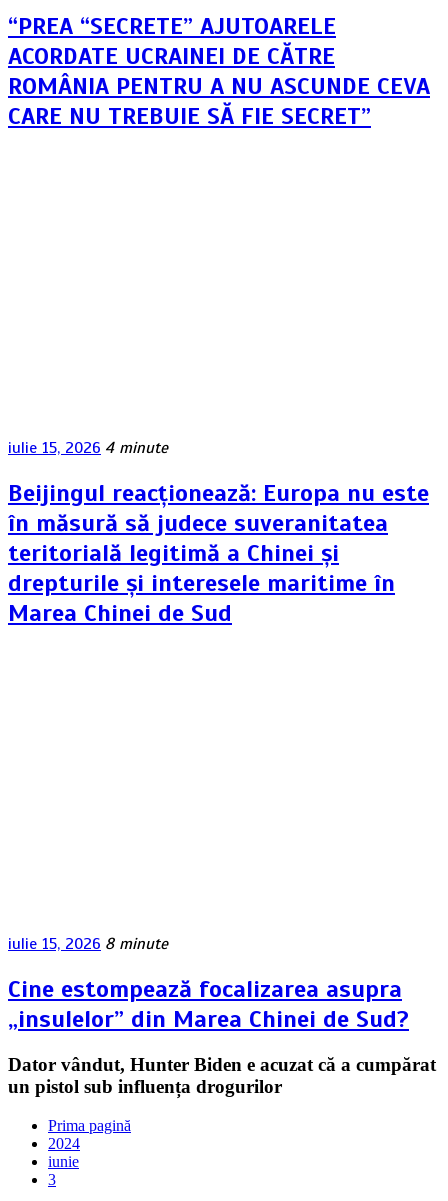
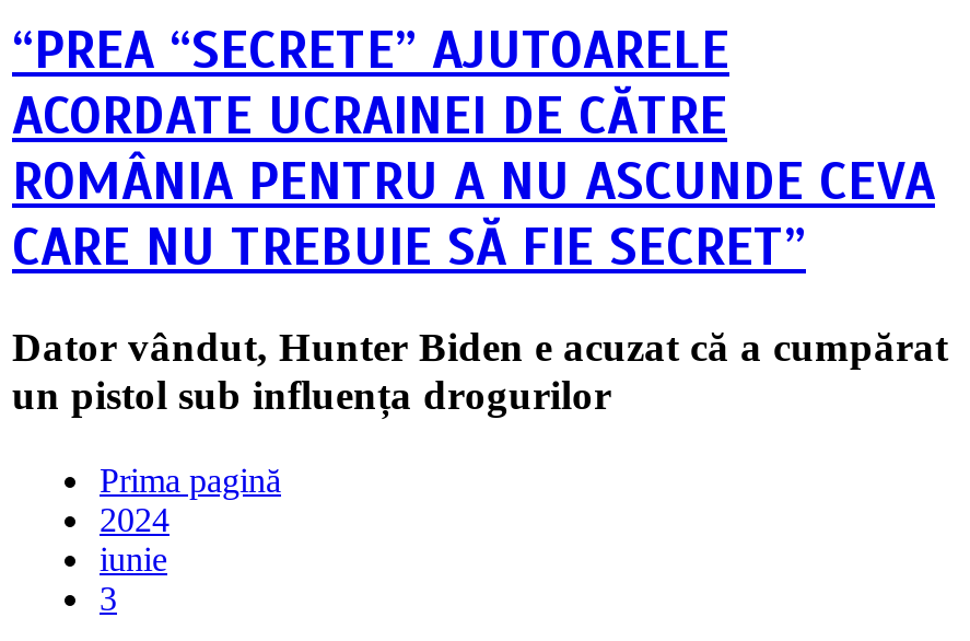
- iulie 15, 2026 4 minute
- Beijingul reacționează: Europa nu este
- în măsură să judece suveranitatea
- teritorială legitimă a Chinei și
- drepturile și interesele maritime în
- Marea Chinei de Sud

- iulie 15, 2026 8 minute
- Cine estompează focalizarea asupra
- „insulelor” din Marea Chinei de Sud?
